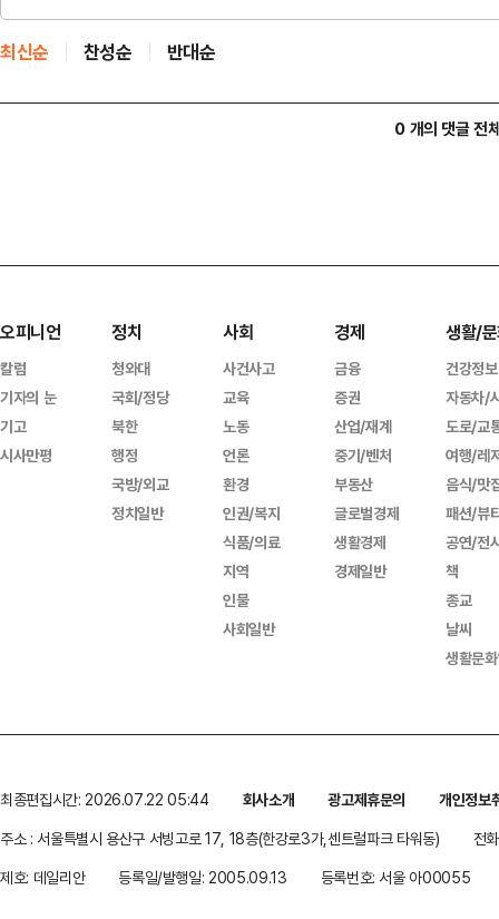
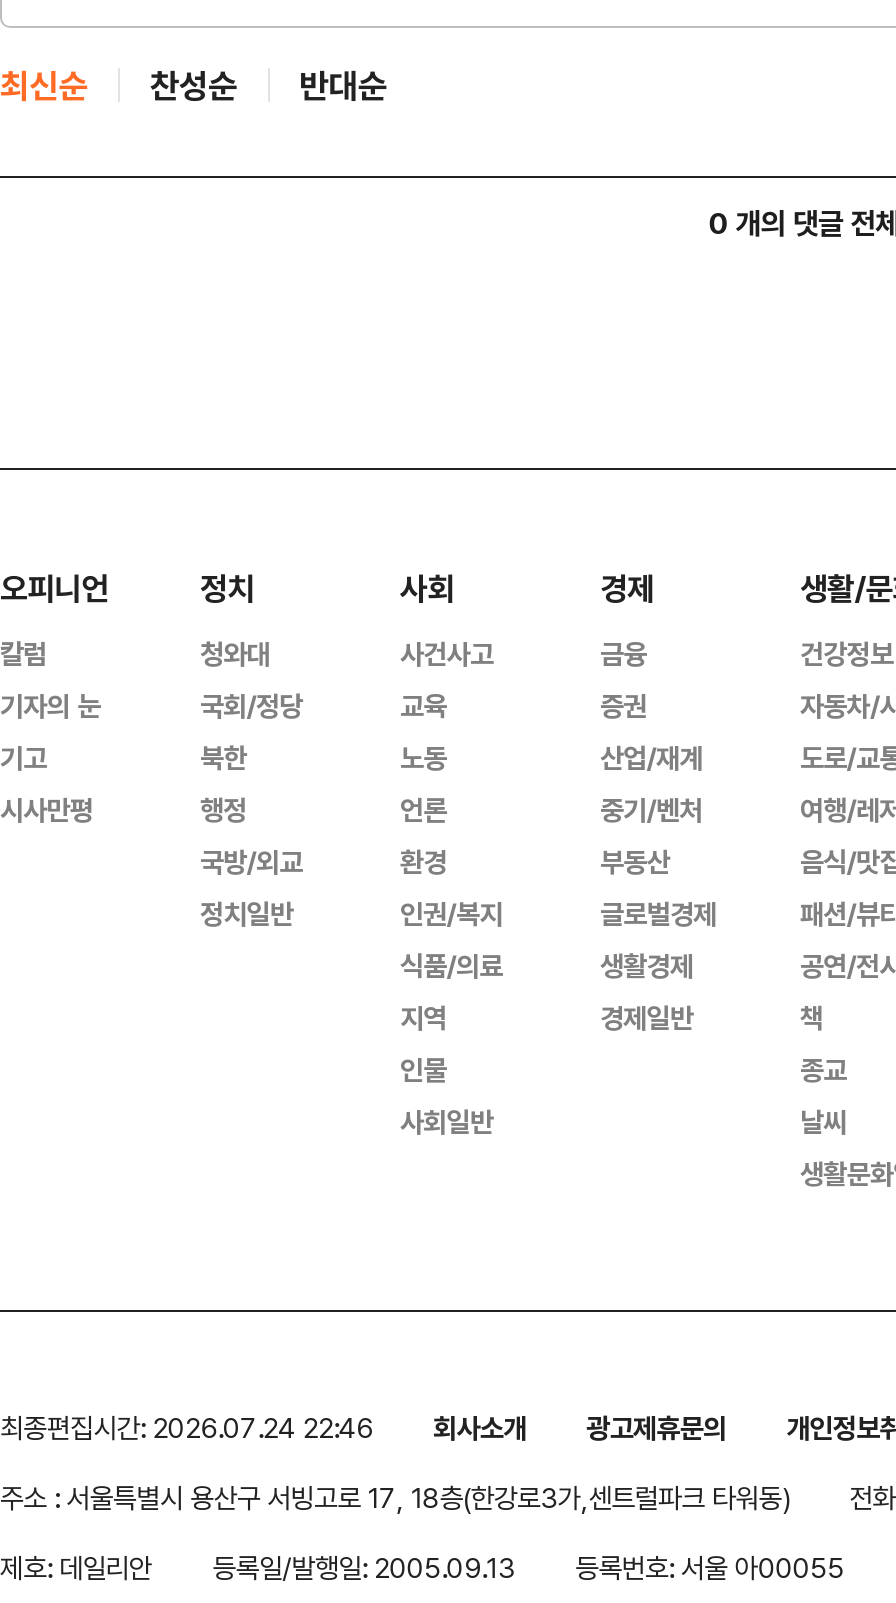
- 최종편집시간: 2026.07.22 05:44
+ 최종편집시간: 2026.07.24 22:46
